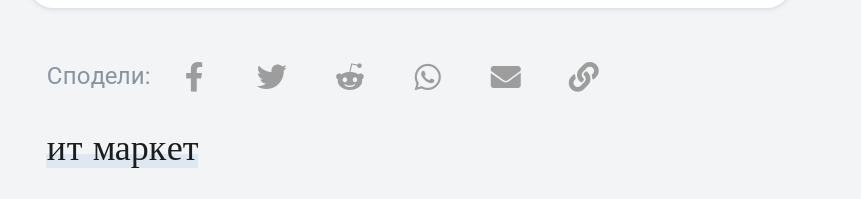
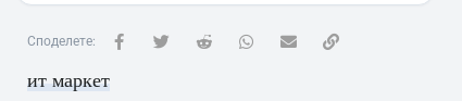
- Сподели:
+ Споделете:
